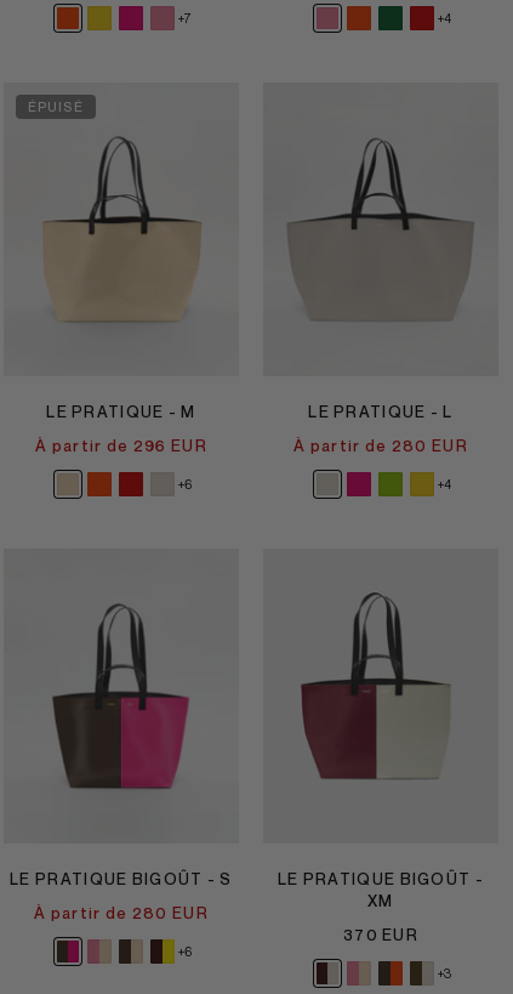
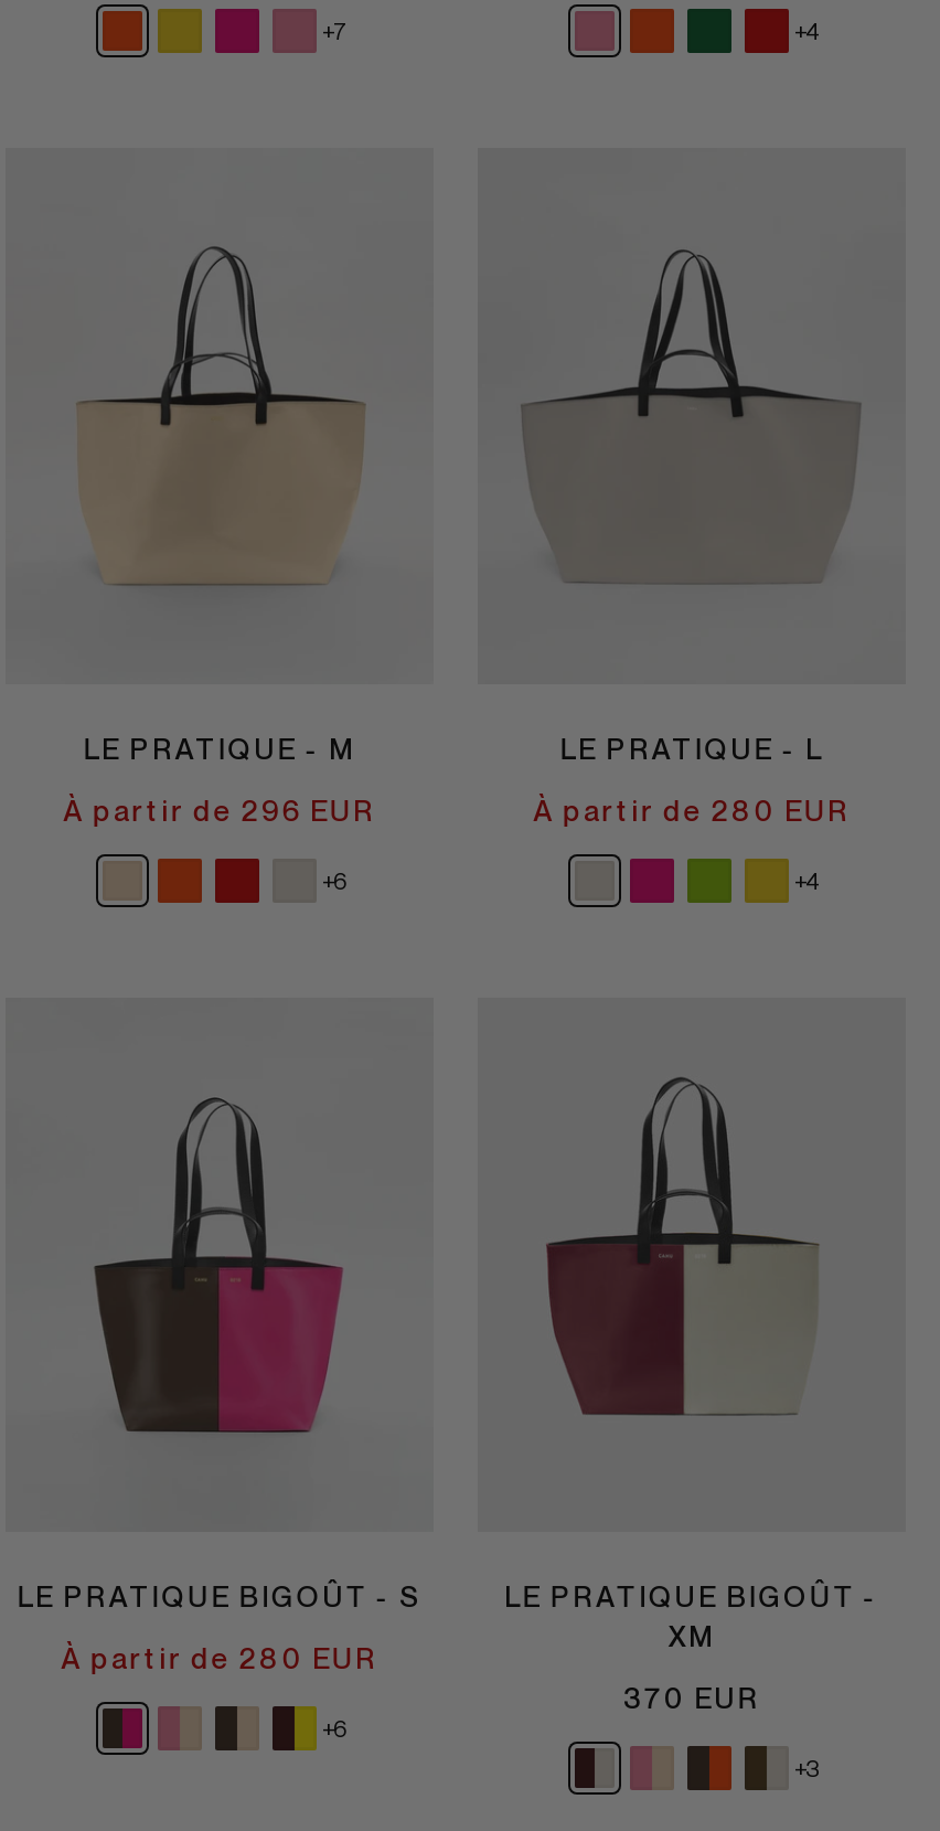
- ÉPUISÉ
